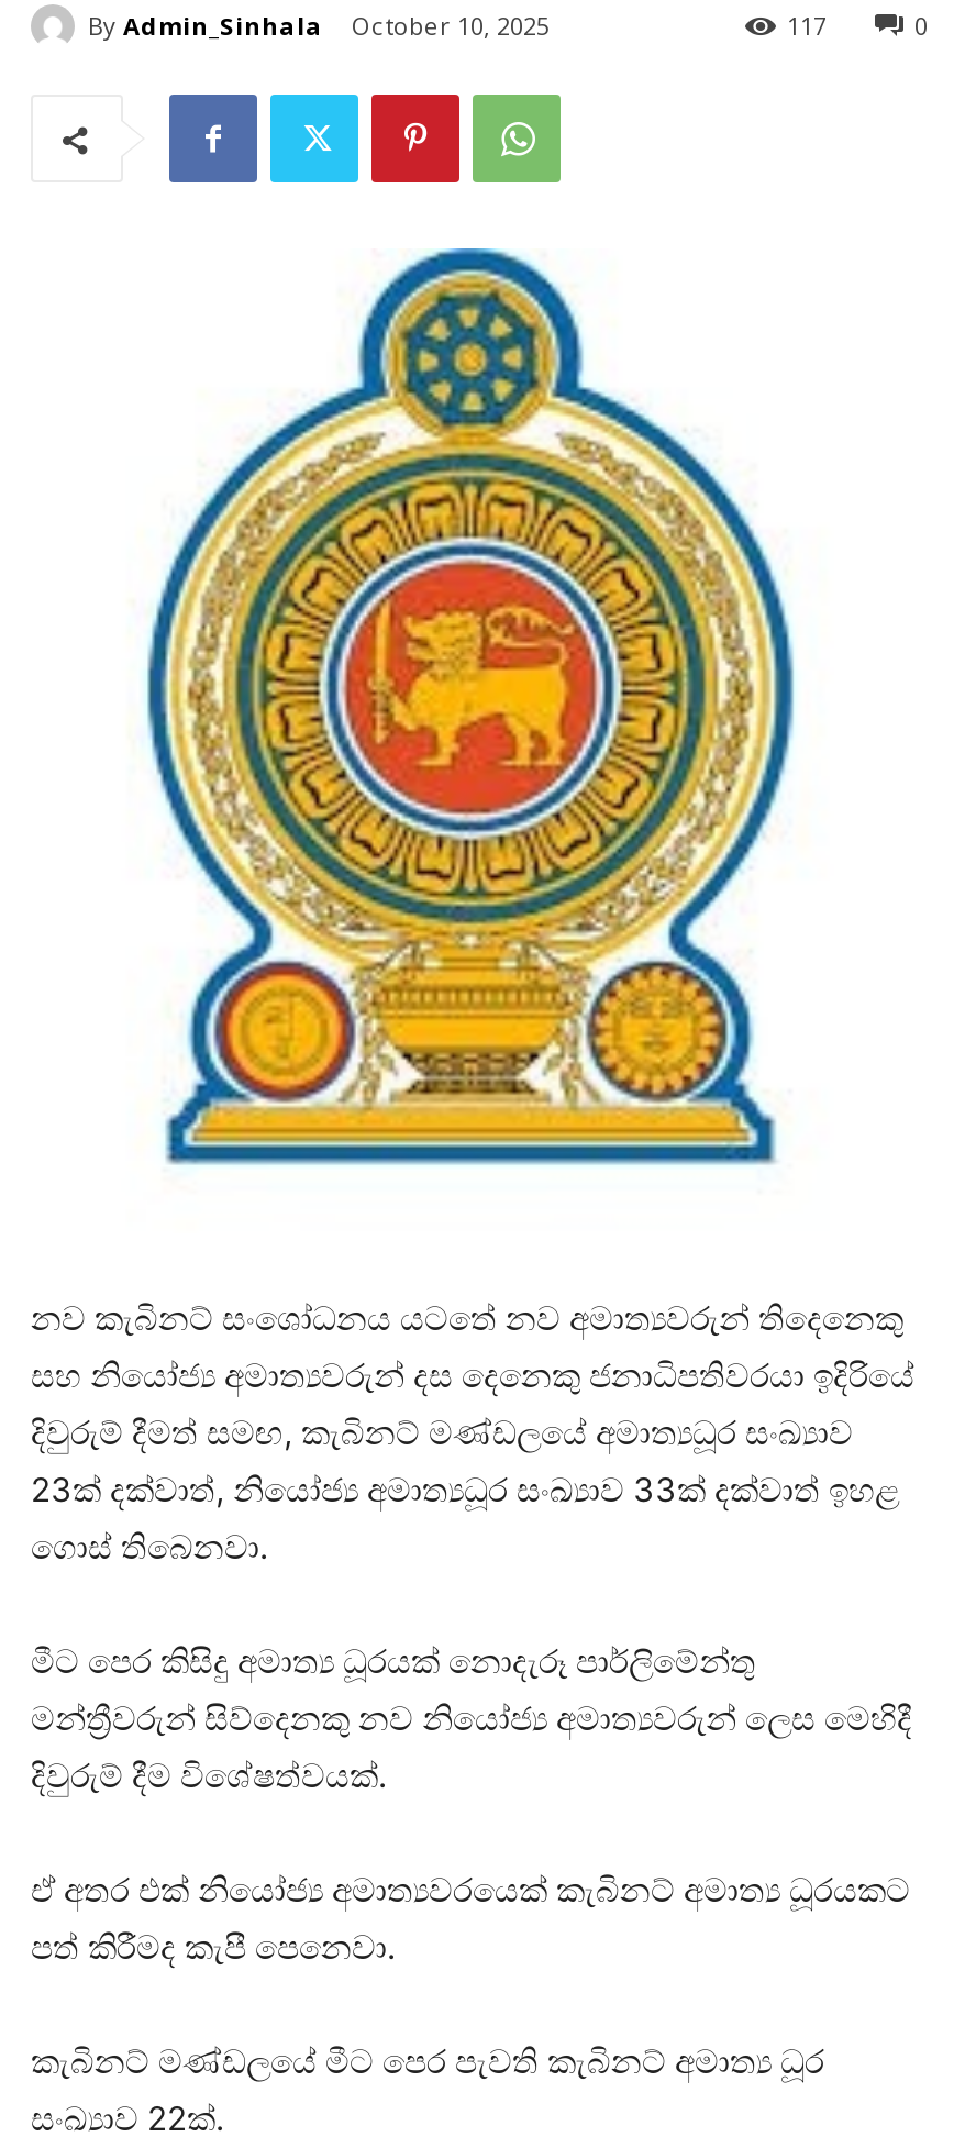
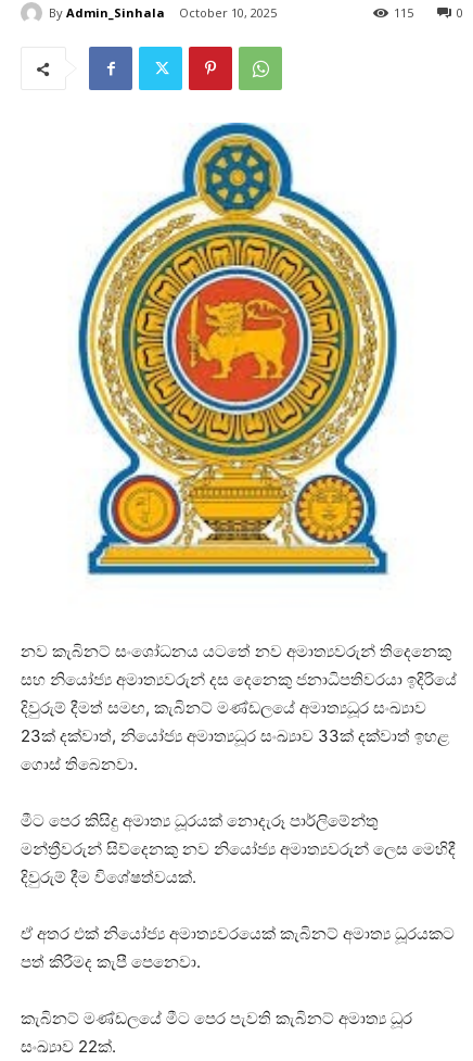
- 117
+ 115
